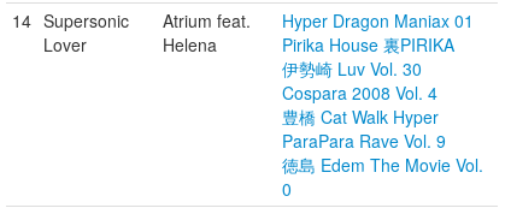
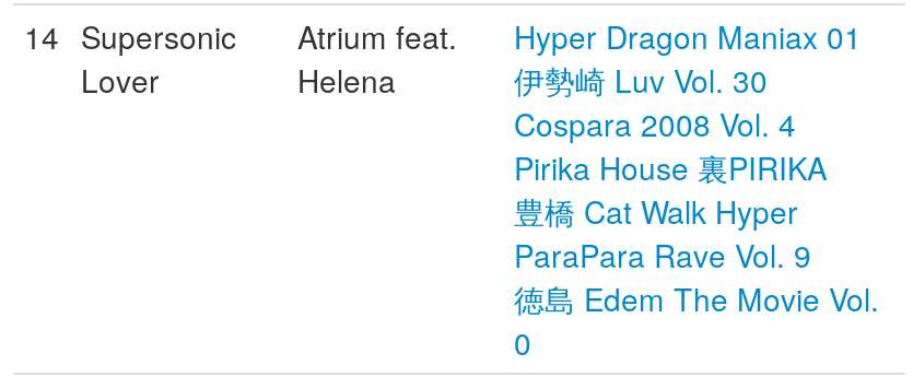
moved down: Pirika House 裏PIRIKA

moved up: 伊勢崎 Luv Vol. 30 | Cospara 2008 Vol. 4
